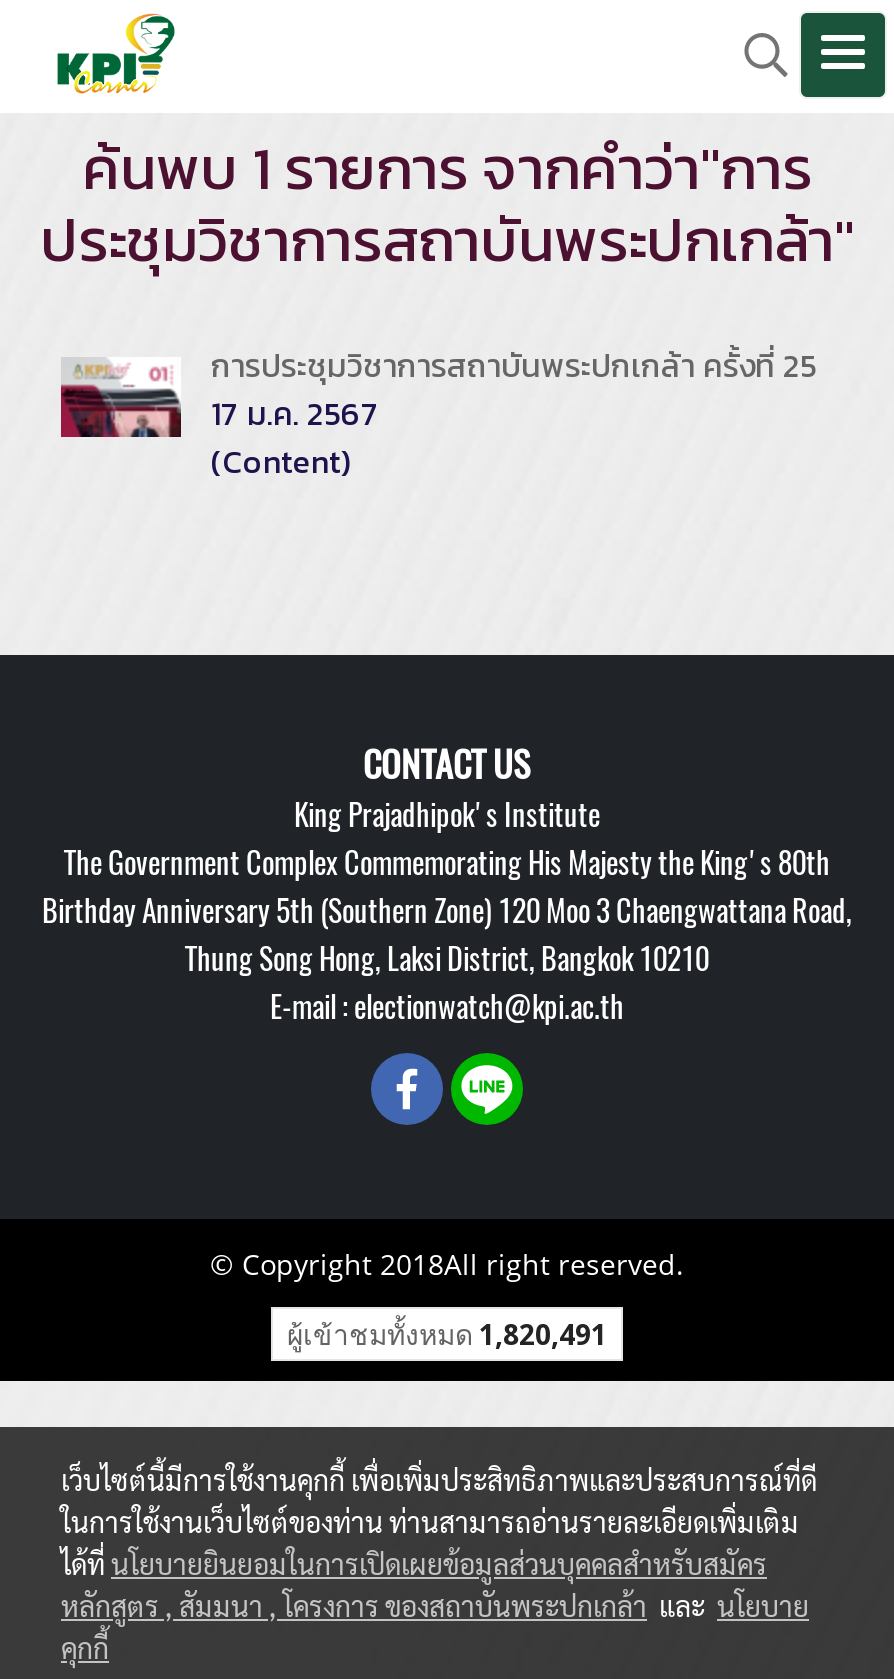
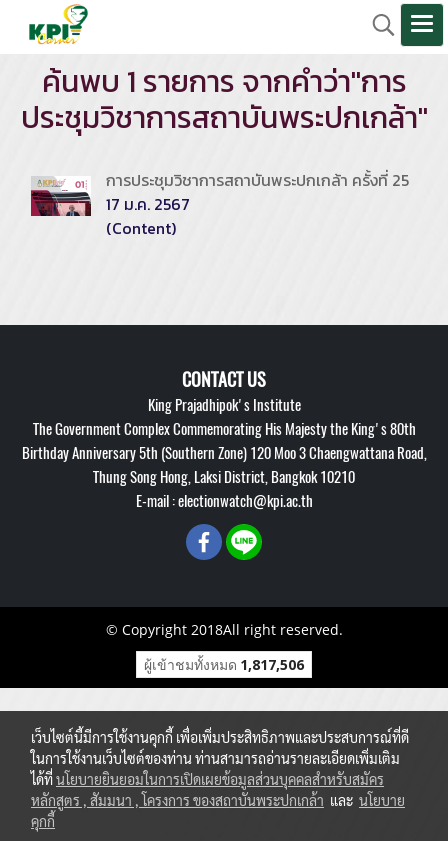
- ผู้เข้าชมทั้งหมด 1,820,491
+ ผู้เข้าชมทั้งหมด 1,817,506
